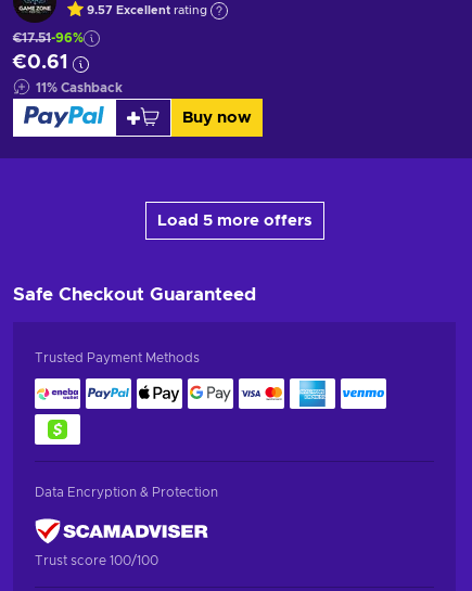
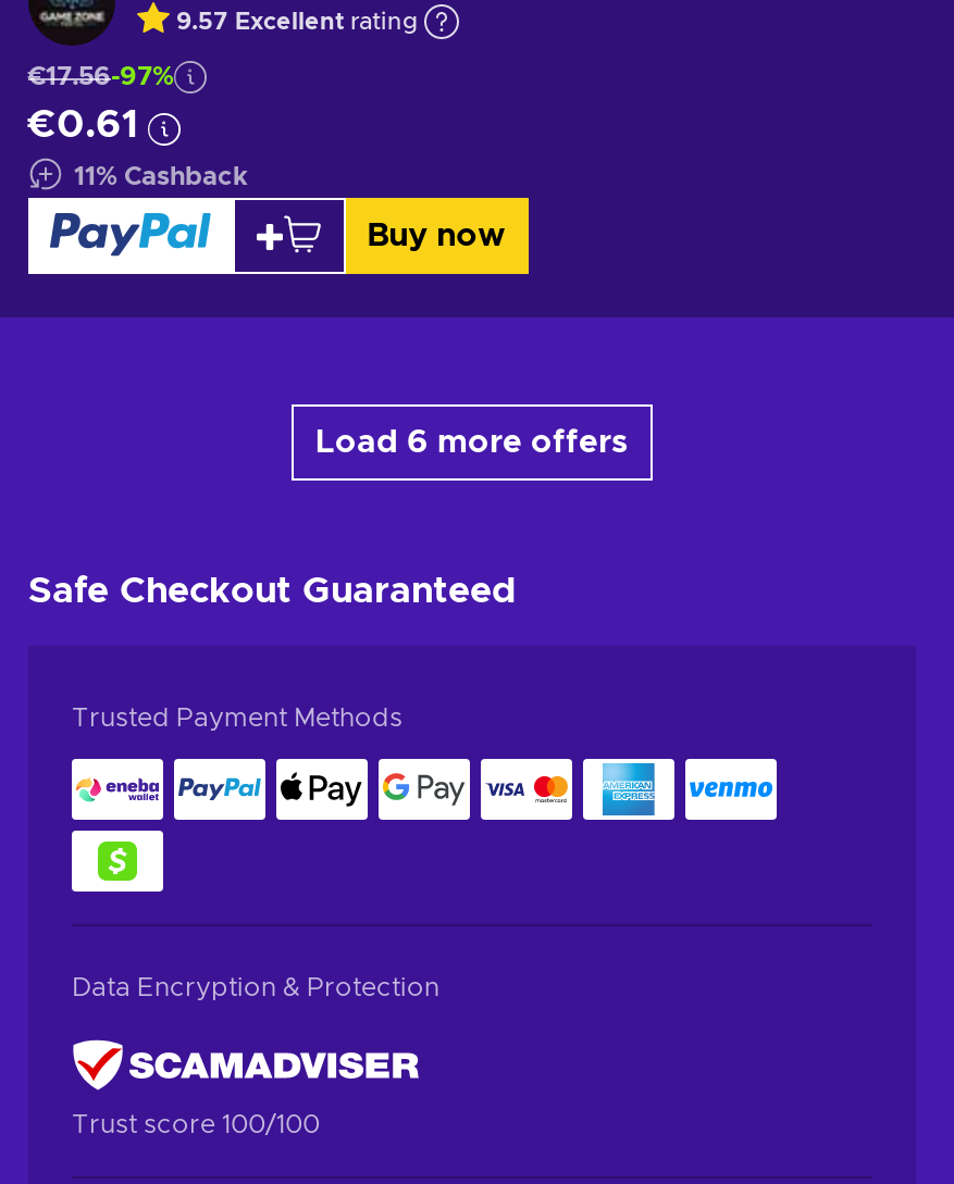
- €17.51-96%
+ €17.56-97%

- Load 5 more offers
+ Load 6 more offers
